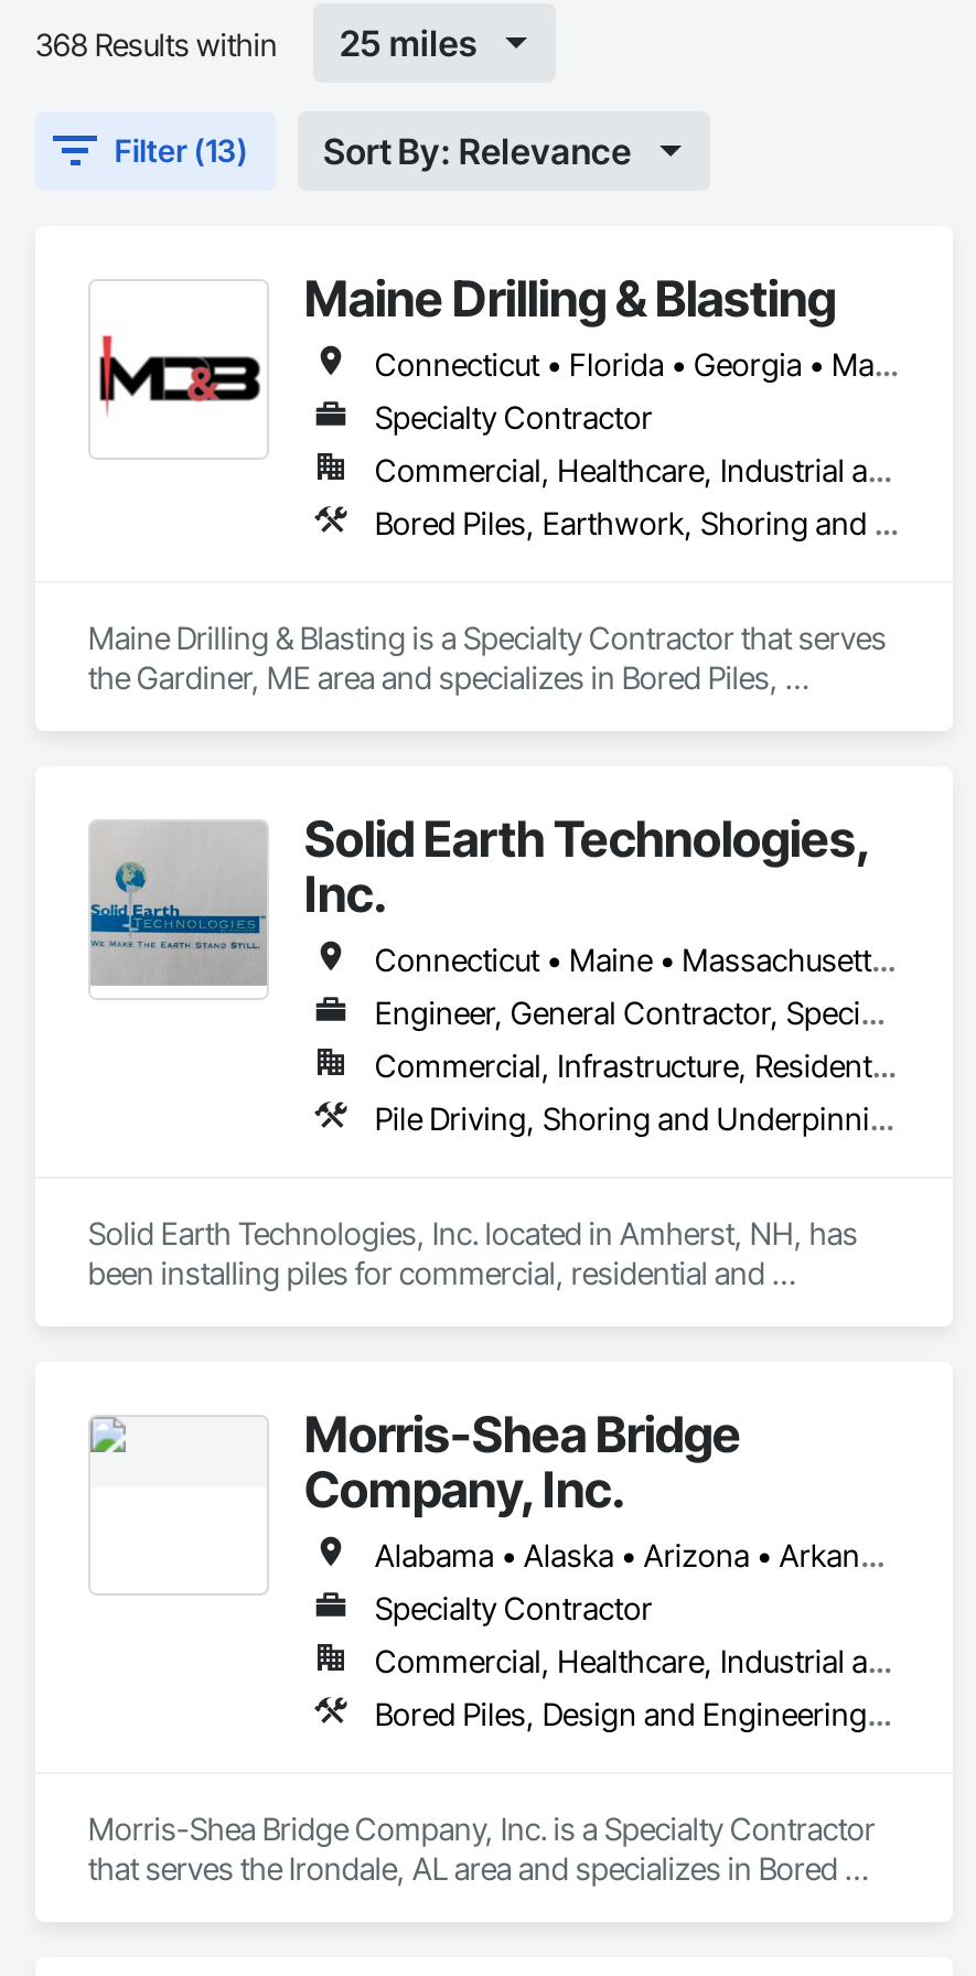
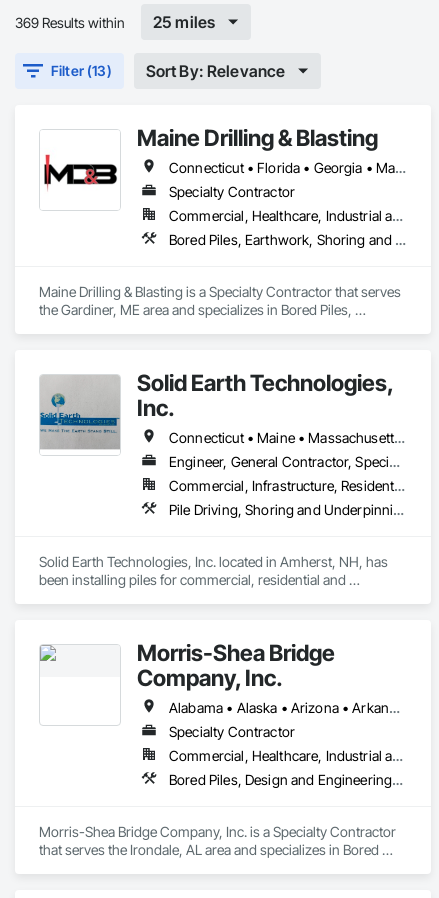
- 368 Results within
+ 369 Results within
